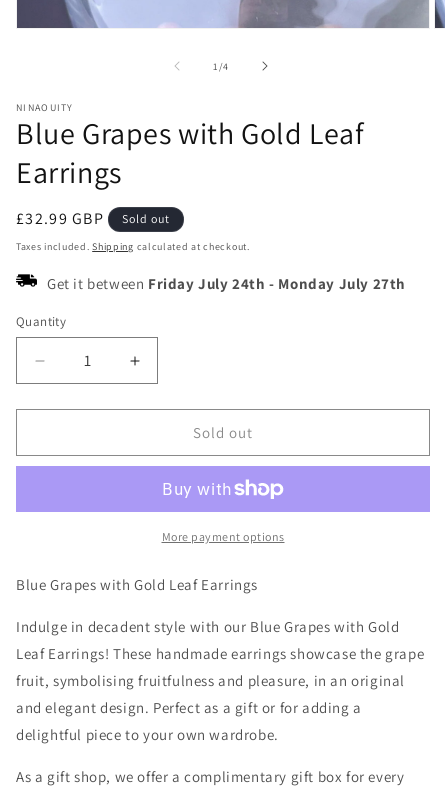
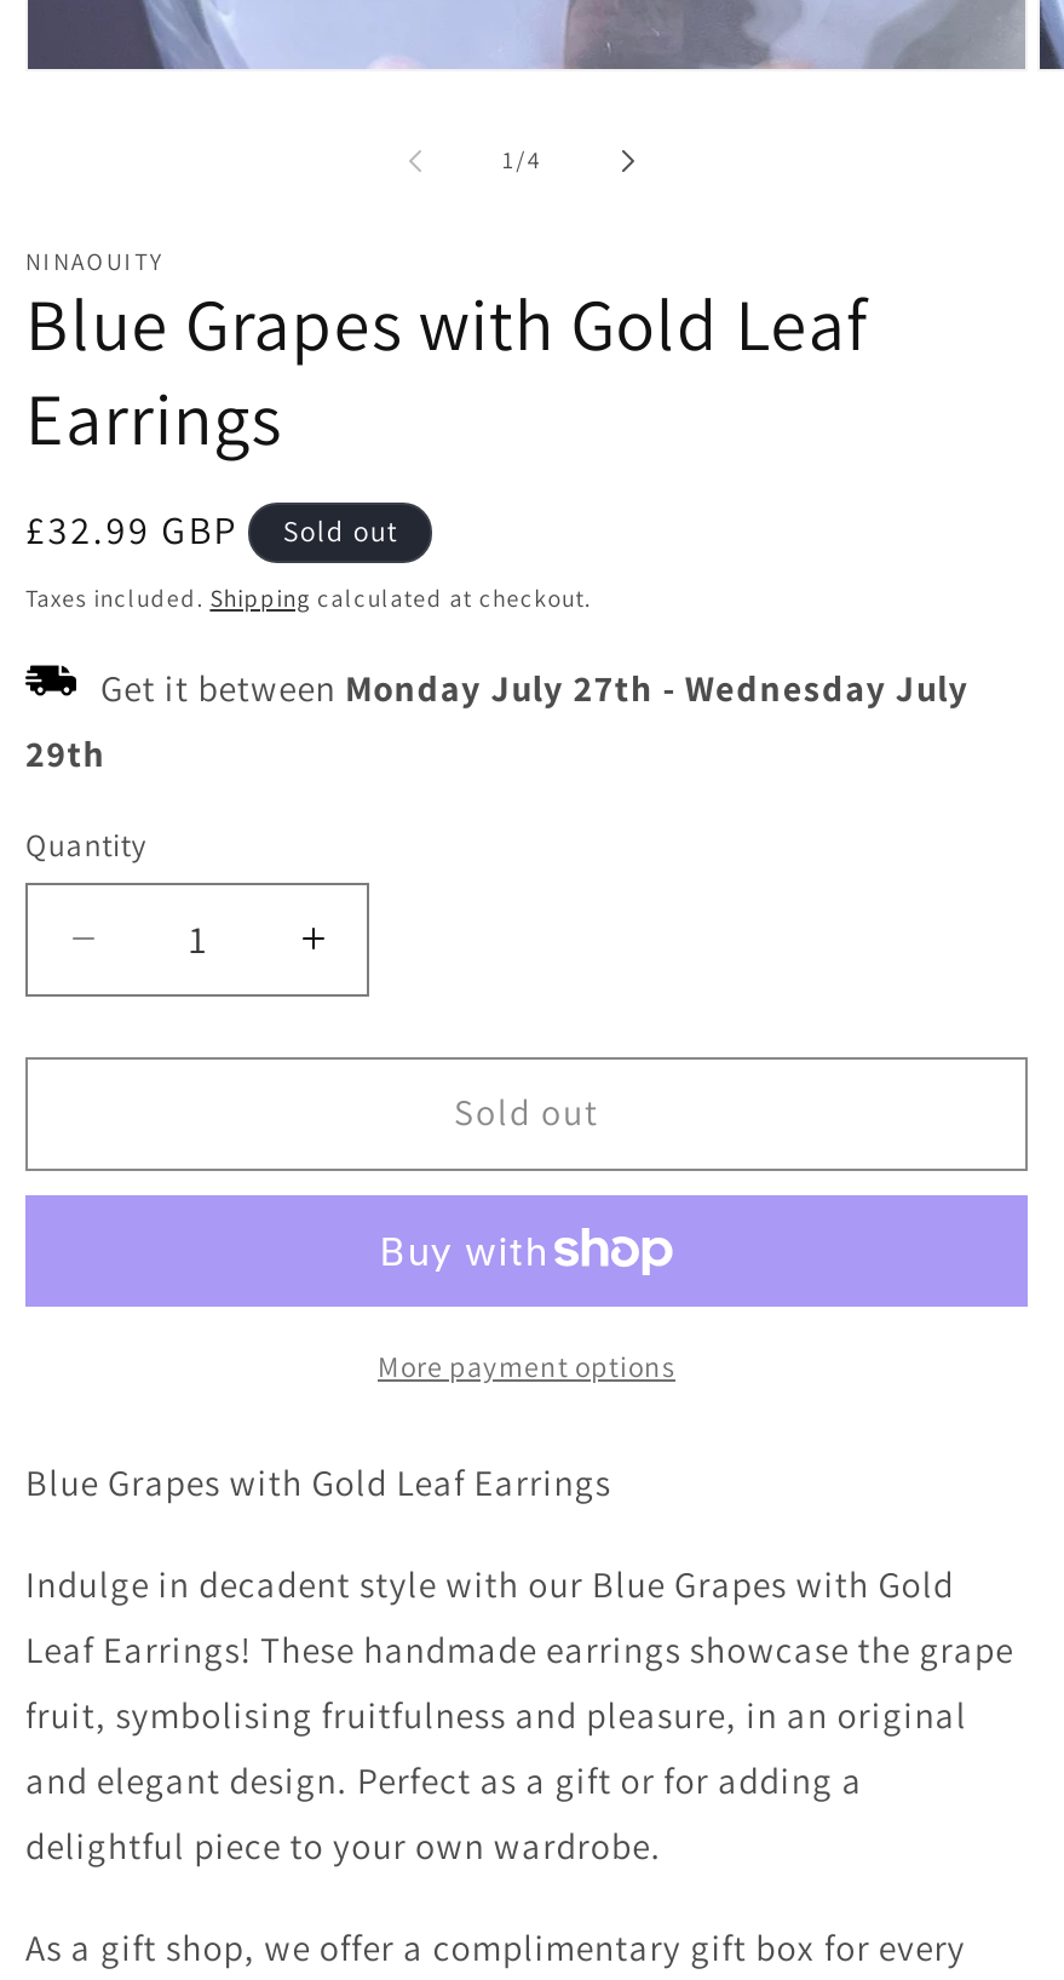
- Get it between Friday July 24th - Monday July 27th
+ Get it between Monday July 27th - Wednesday July
+ 29th
